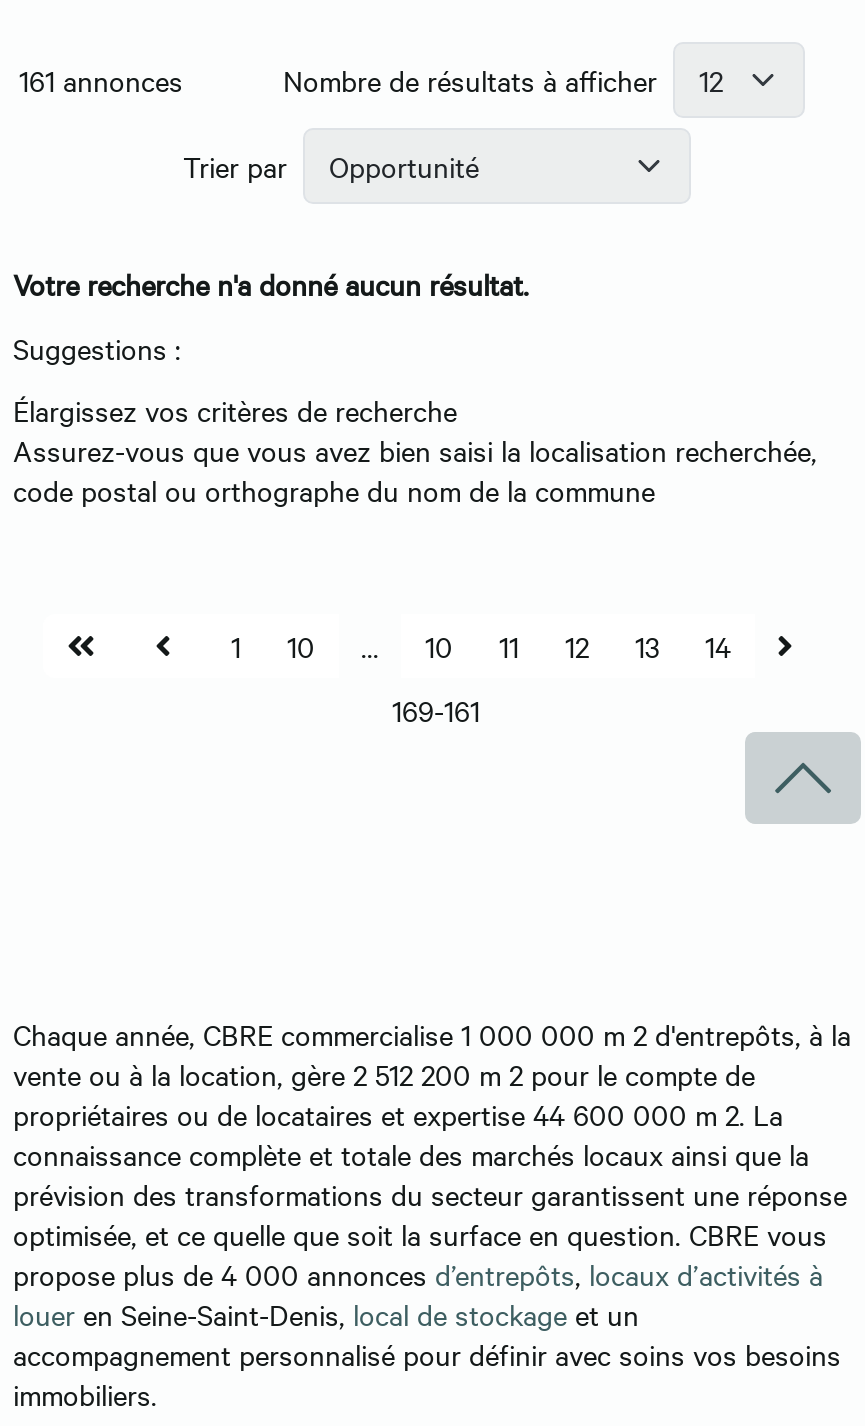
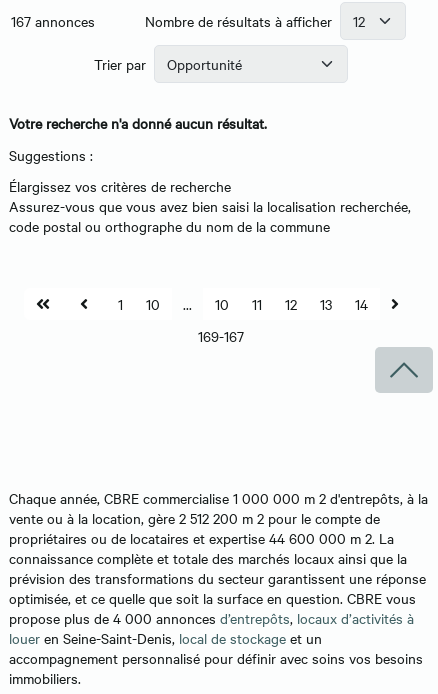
- 161 annonces
+ 167 annonces

- 169-161
+ 169-167
